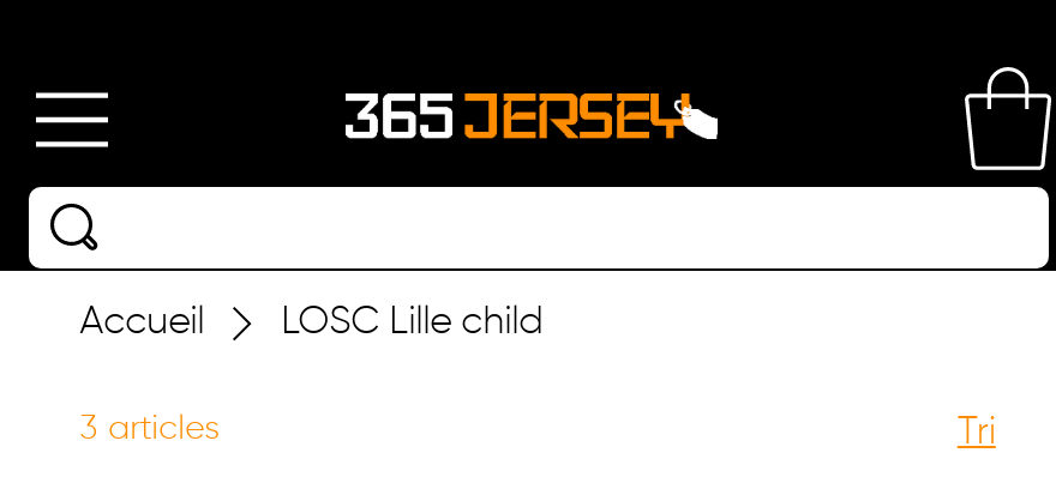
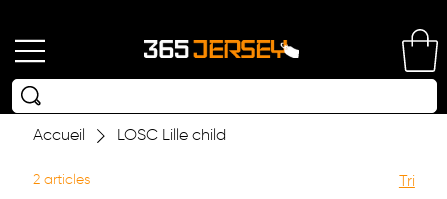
- 3 articles
+ 2 articles
